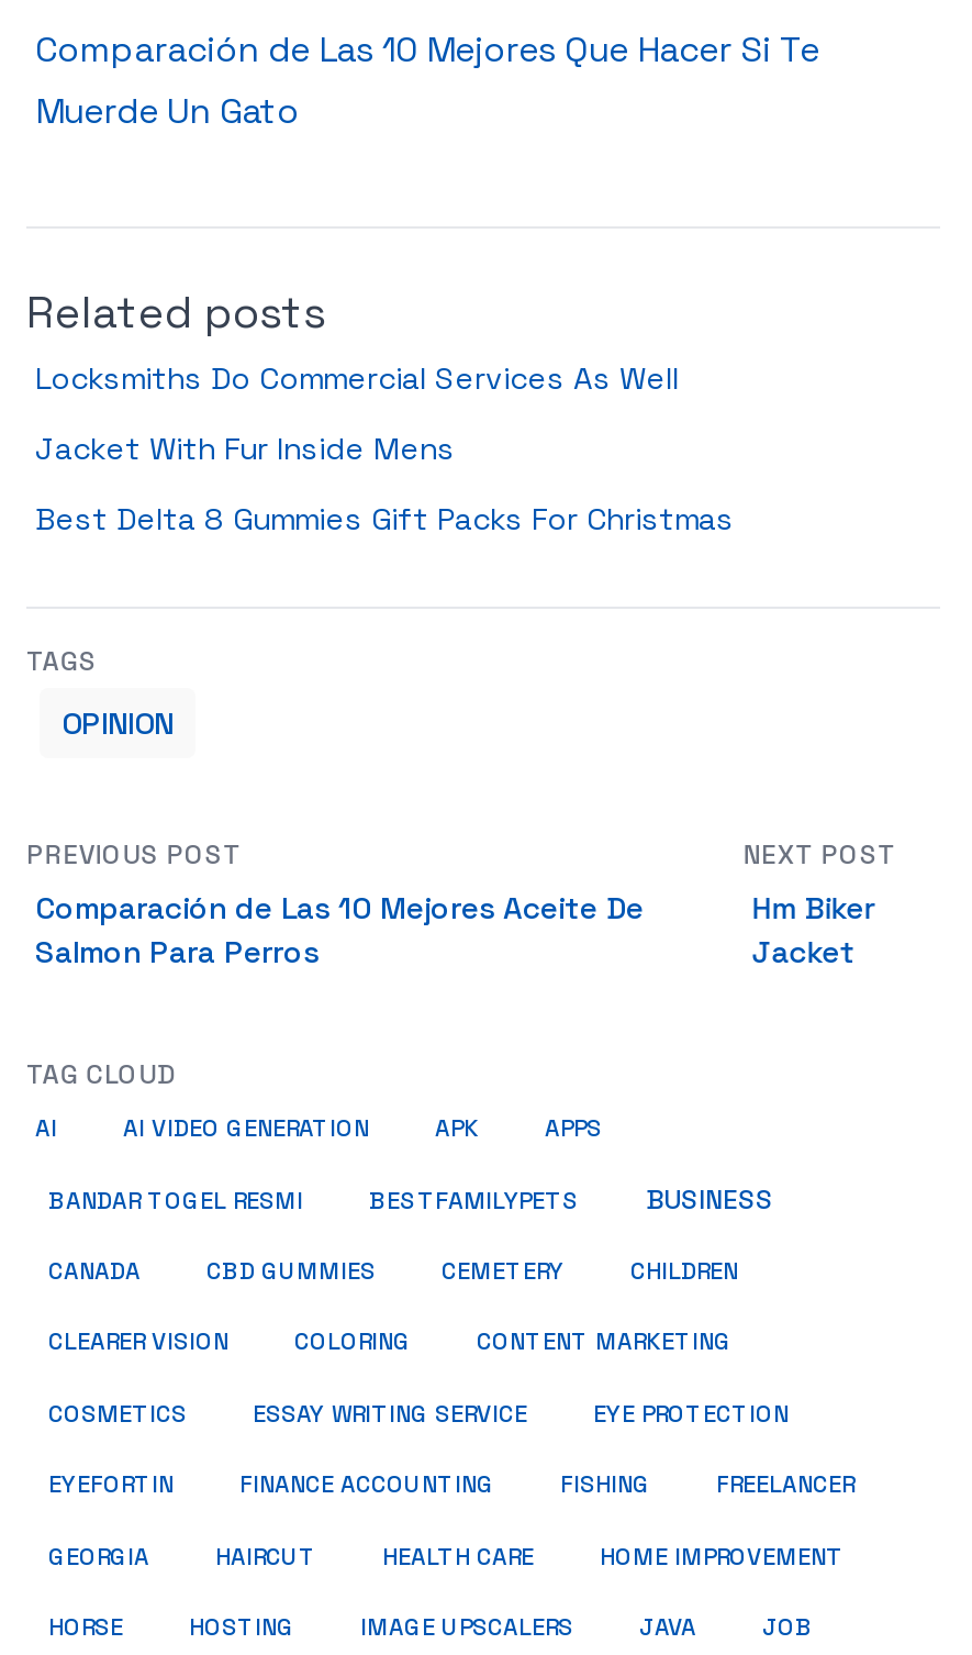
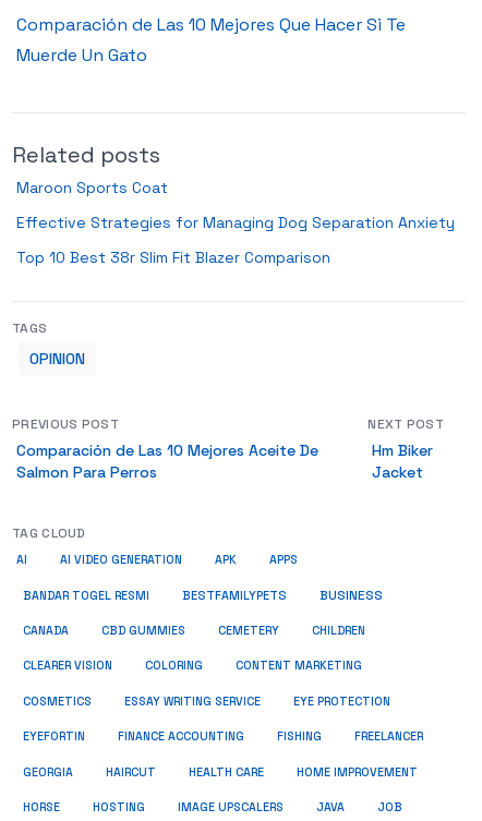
- Locksmiths Do Commercial Services As Well
+ Maroon Sports Coat

- Jacket With Fur Inside Mens
+ Effective Strategies for Managing Dog Separation Anxiety

- Best Delta 8 Gummies Gift Packs For Christmas
+ Top 10 Best 38r Slim Fit Blazer Comparison
